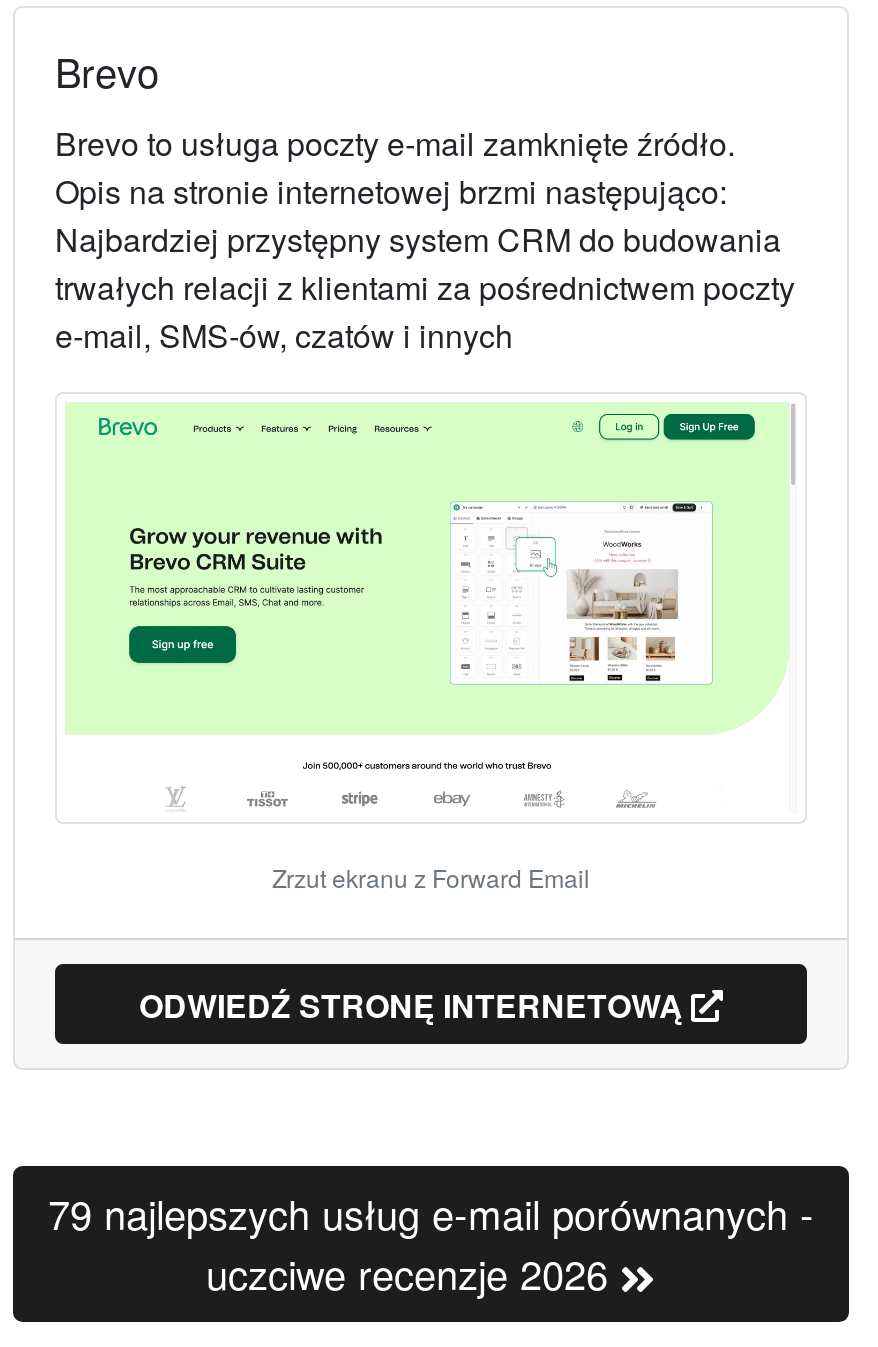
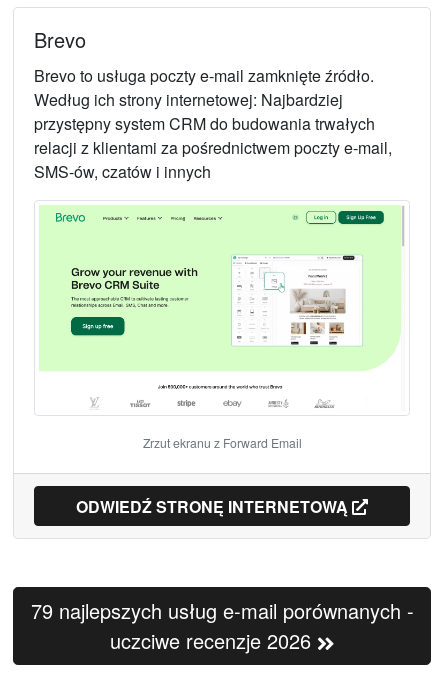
- Opis na stronie internetowej brzmi następująco:
- Najbardziej przystępny system CRM do budowania
- trwałych relacji z klientami za pośrednictwem poczty
- e-mail, SMS-ów, czatów i innych
+ Według ich strony internetowej: Najbardziej
+ przystępny system CRM do budowania trwałych
+ relacji z klientami za pośrednictwem poczty e-mail,
+ SMS-ów, czatów i innych
